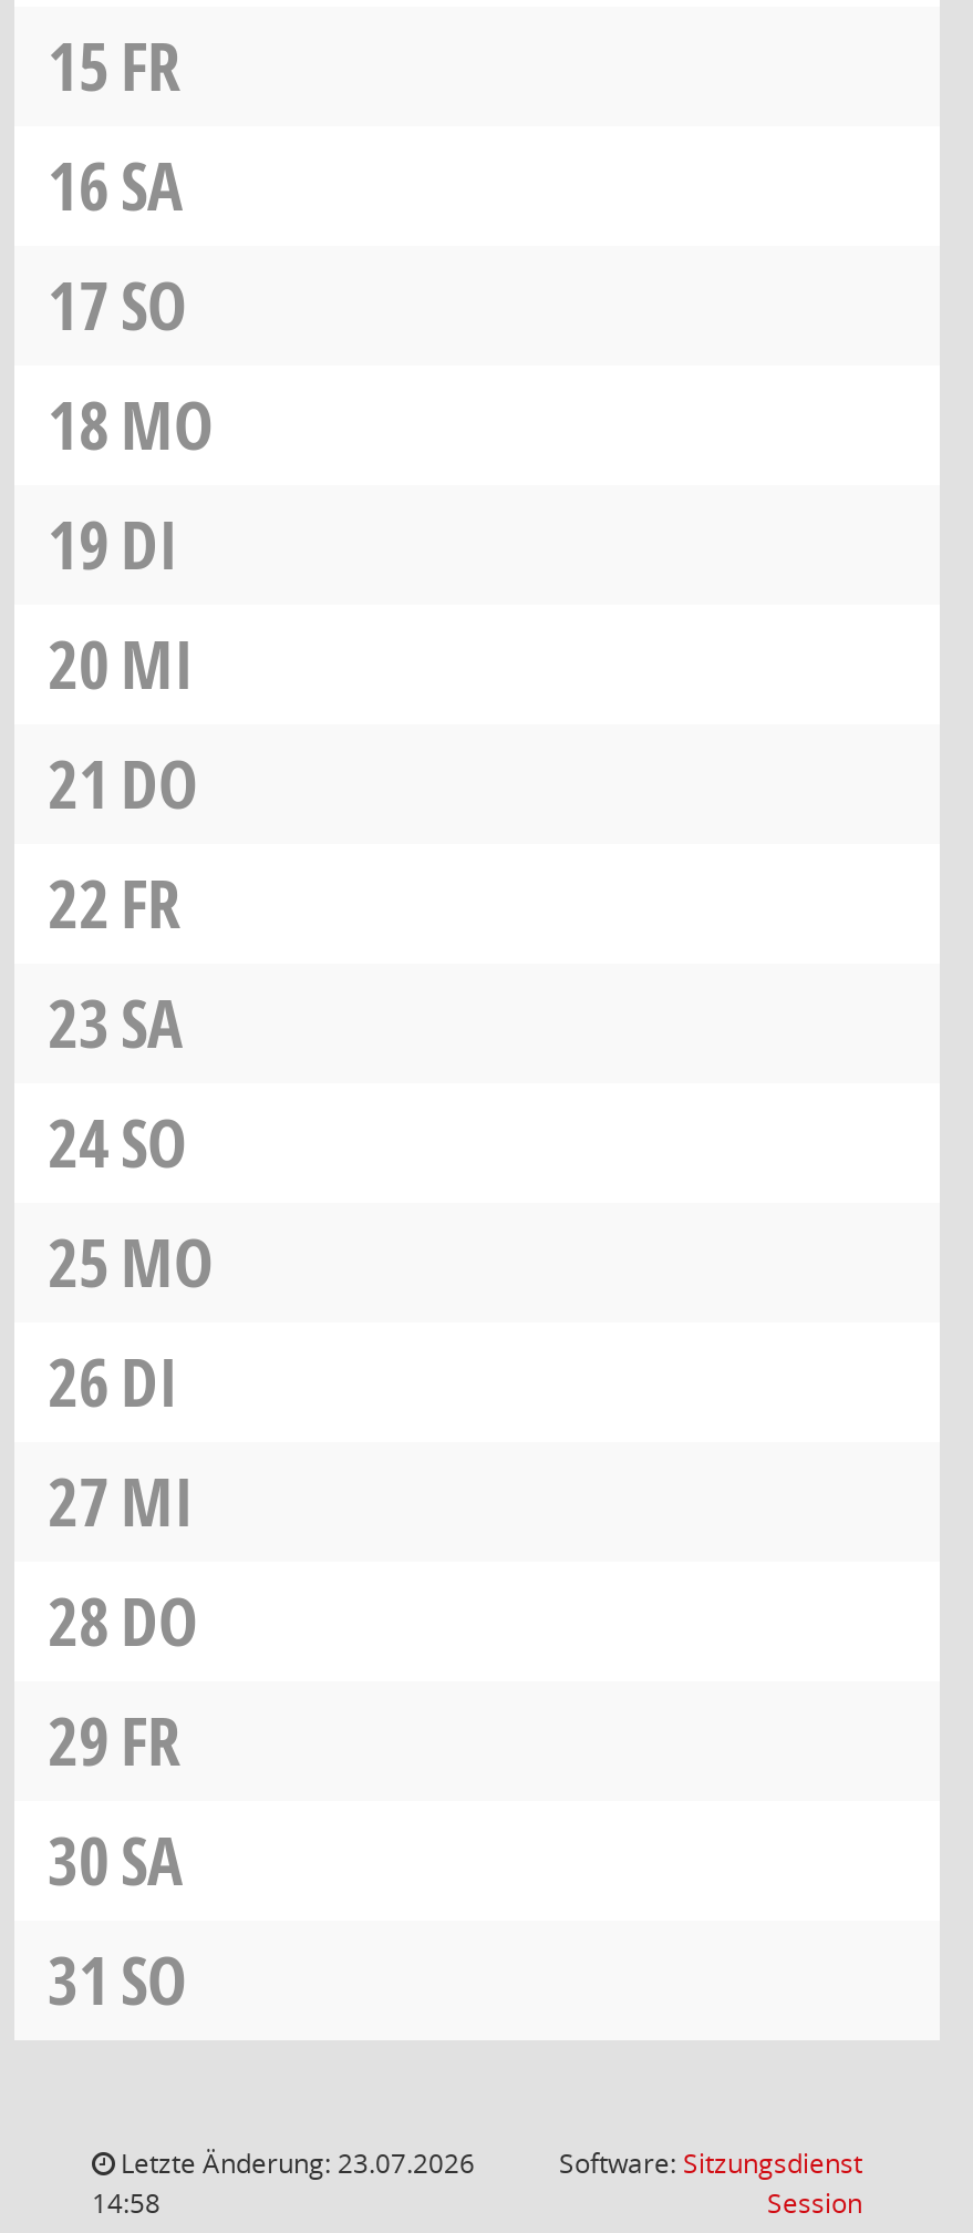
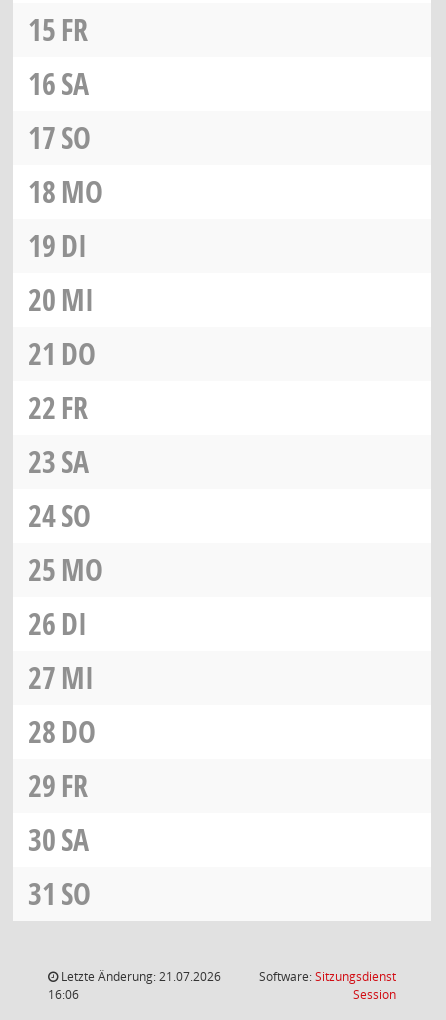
- Letzte Änderung: 23.07.2026
+ Letzte Änderung: 21.07.2026

- 14:58
+ 16:06
